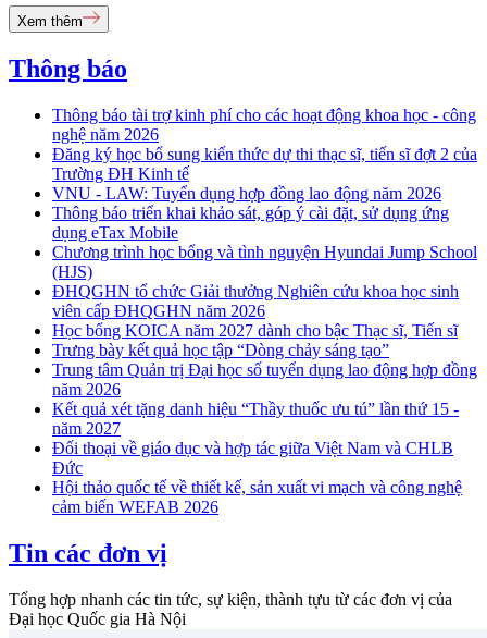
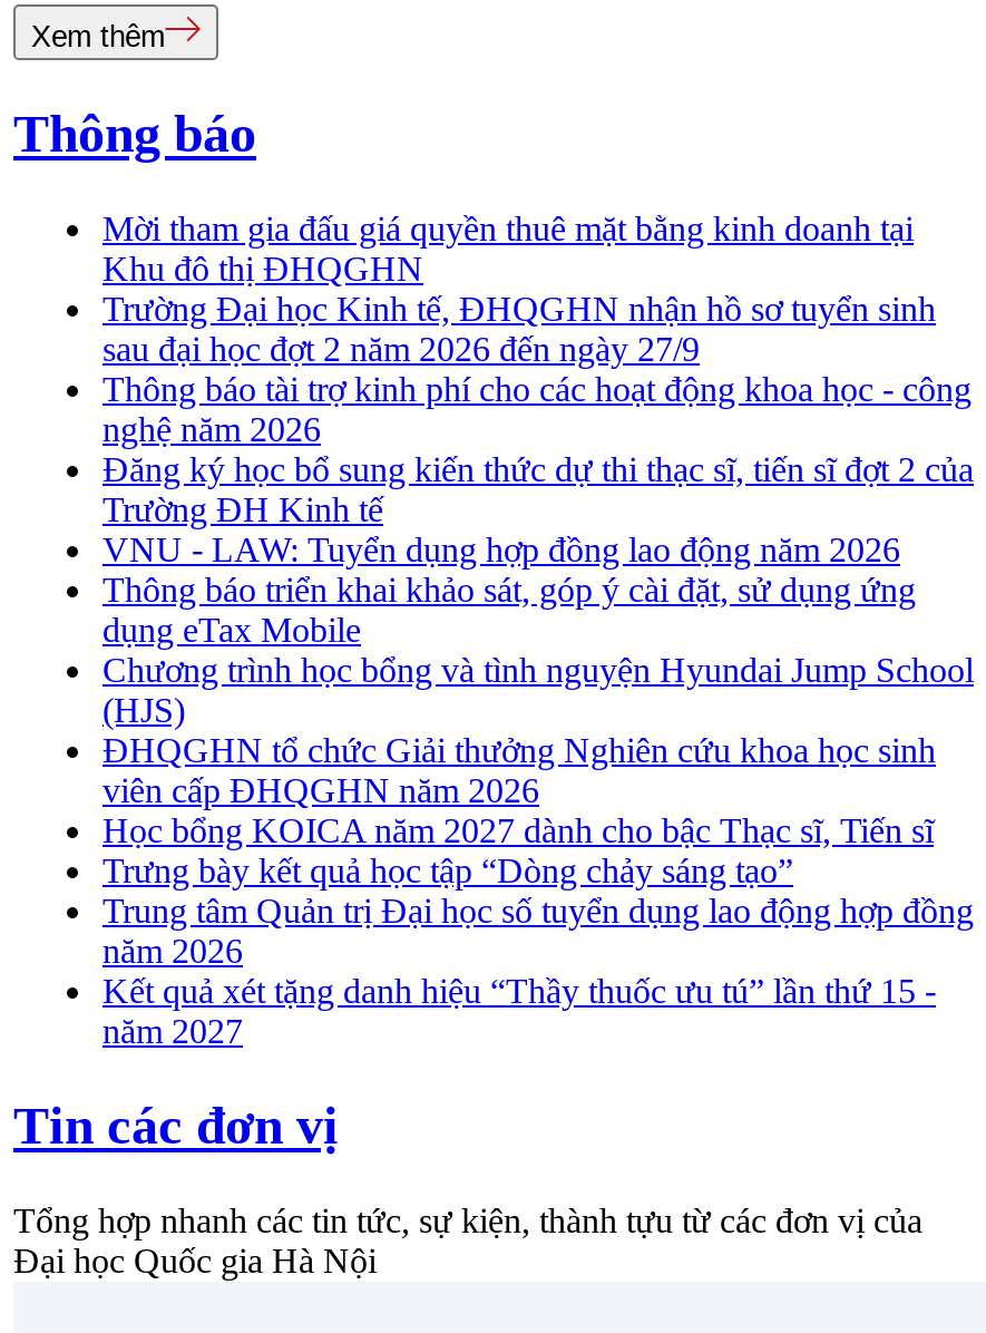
+ Mời tham gia đấu giá quyền thuê mặt bằng kinh doanh tại
+ Khu đô thị ĐHQGHN
+ Trường Đại học Kinh tế, ĐHQGHN nhận hồ sơ tuyển sinh
+ sau đại học đợt 2 năm 2026 đến ngày 27/9

moved down: Thông báo tài trợ kinh phí cho các hoạt động khoa học - công | nghệ năm 2026 | Đăng ký học bổ sung kiến thức dự thi thạc sĩ, tiến sĩ đợt 2 của | ... | Kết quả xét tặng danh hiệu “Thầy thuốc ưu tú” lần thứ 15 - | năm 2027

- Đối thoại về giáo dục và hợp tác giữa Việt Nam và CHLB
- Đức
- Hội thảo quốc tế về thiết kế, sản xuất vi mạch và công nghệ
- cảm biến WEFAB 2026
